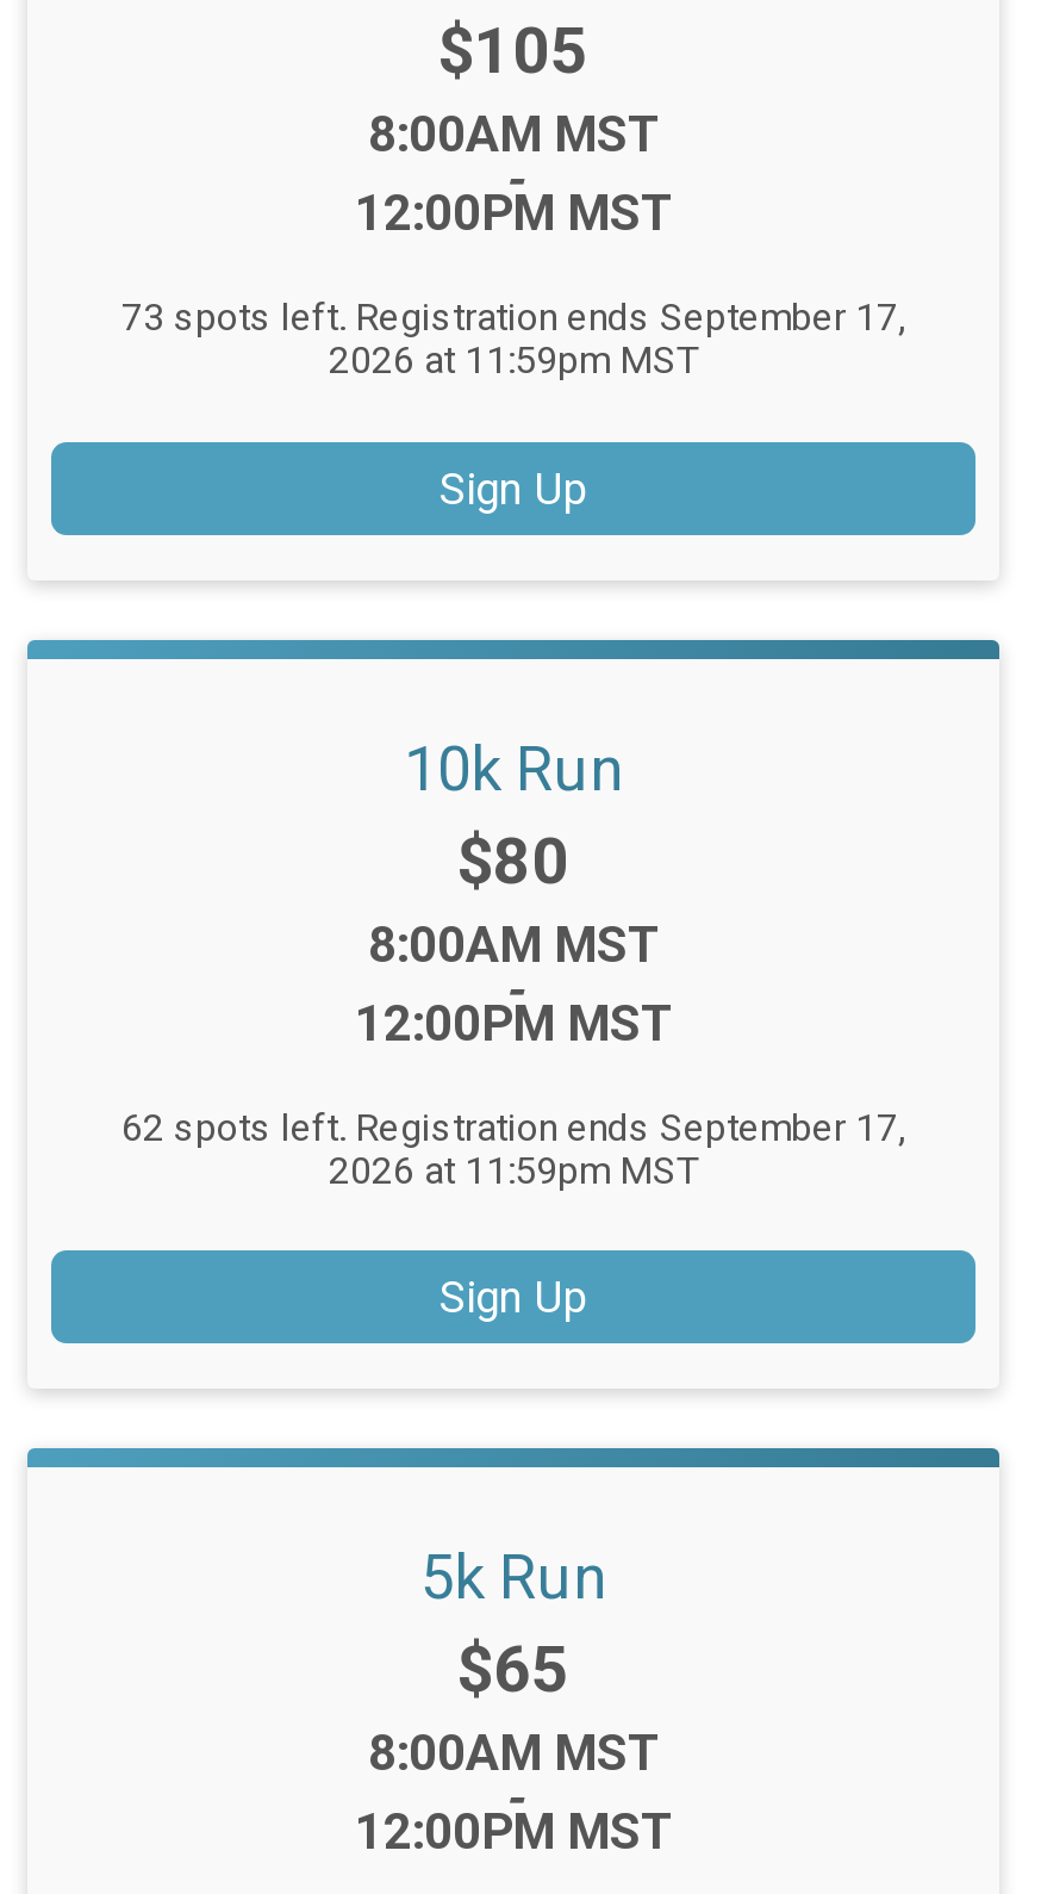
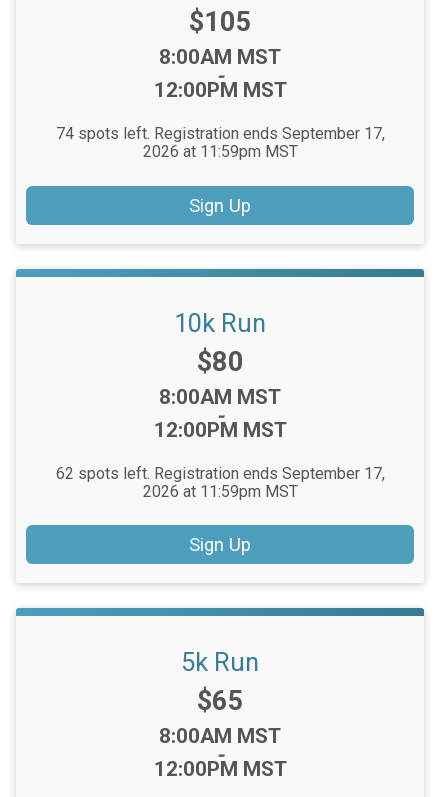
- 73 spots left. Registration ends September 17,
+ 74 spots left. Registration ends September 17,
